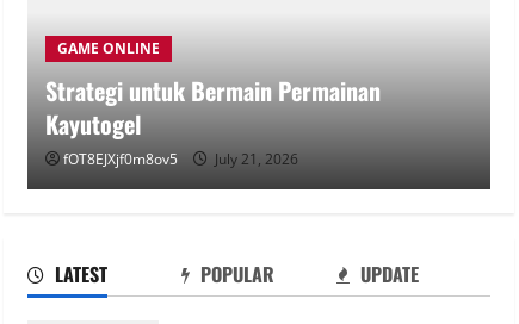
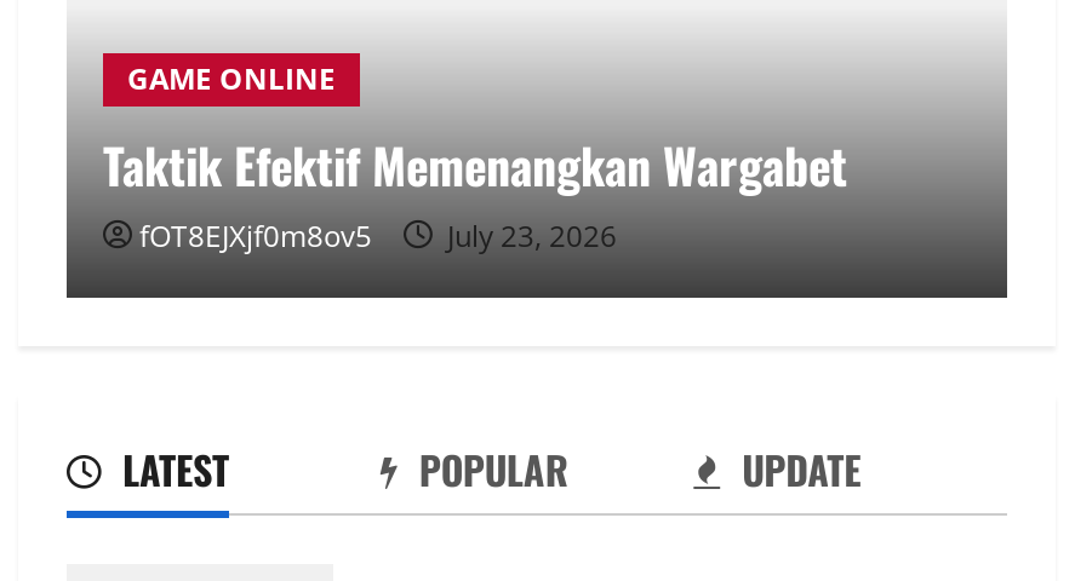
- Strategi untuk Bermain Permainan
- Kayutogel
+ Taktik Efektif Memenangkan Wargabet

- fOT8EJXjf0m8ov5 July 21, 2026
+ fOT8EJXjf0m8ov5 July 23, 2026
